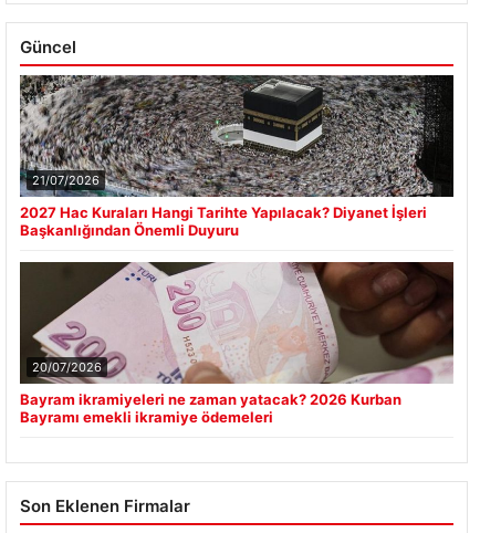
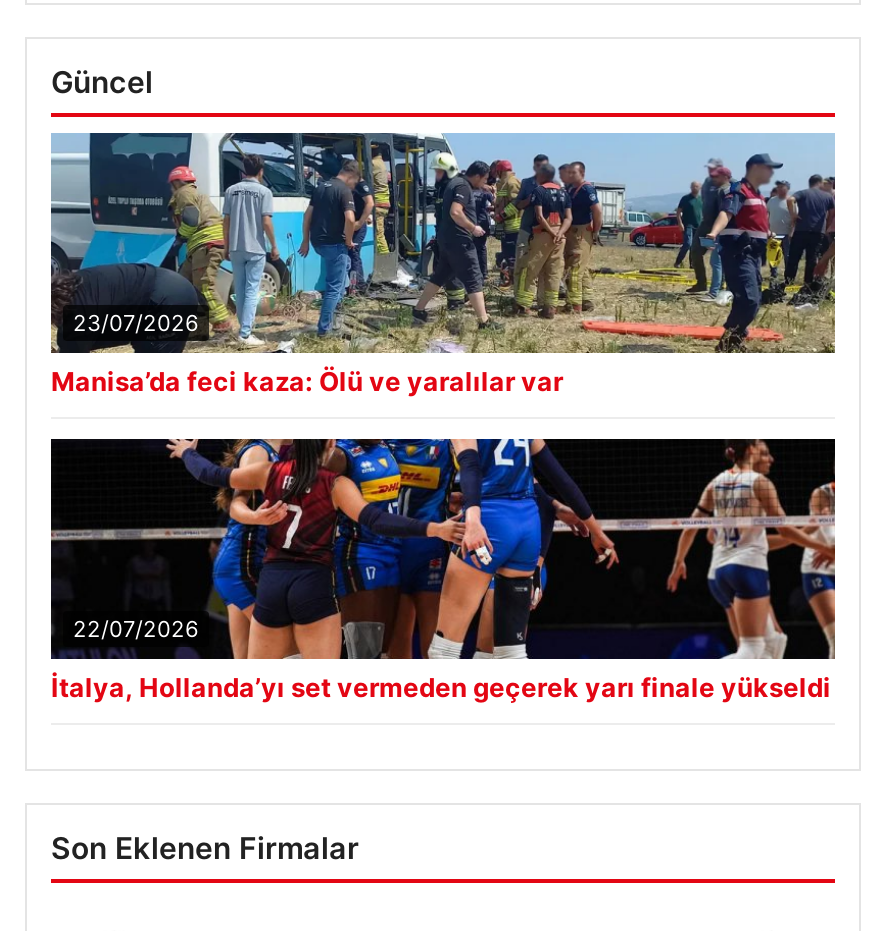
- [image]
- 21/07/2026
+ [image]
+ 23/07/2026

- 2027 Hac Kuraları Hangi Tarihte Yapılacak? Diyanet İşleri
- Başkanlığından Önemli Duyuru
+ Manisa’da feci kaza: Ölü ve yaralılar var

- [image]
- 20/07/2026
+ [image]
+ 22/07/2026

- Bayram ikramiyeleri ne zaman yatacak? 2026 Kurban
- Bayramı emekli ikramiye ödemeleri
+ İtalya, Hollanda’yı set vermeden geçerek yarı finale yükseldi
